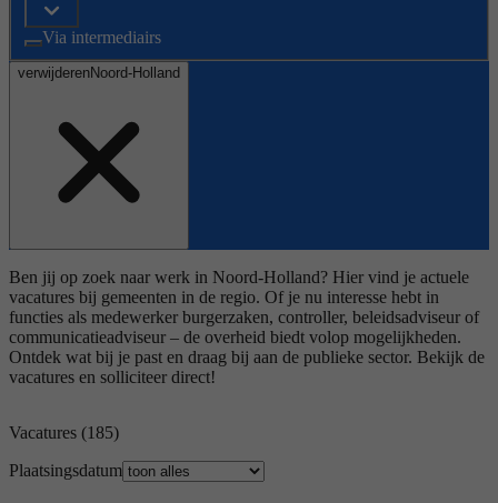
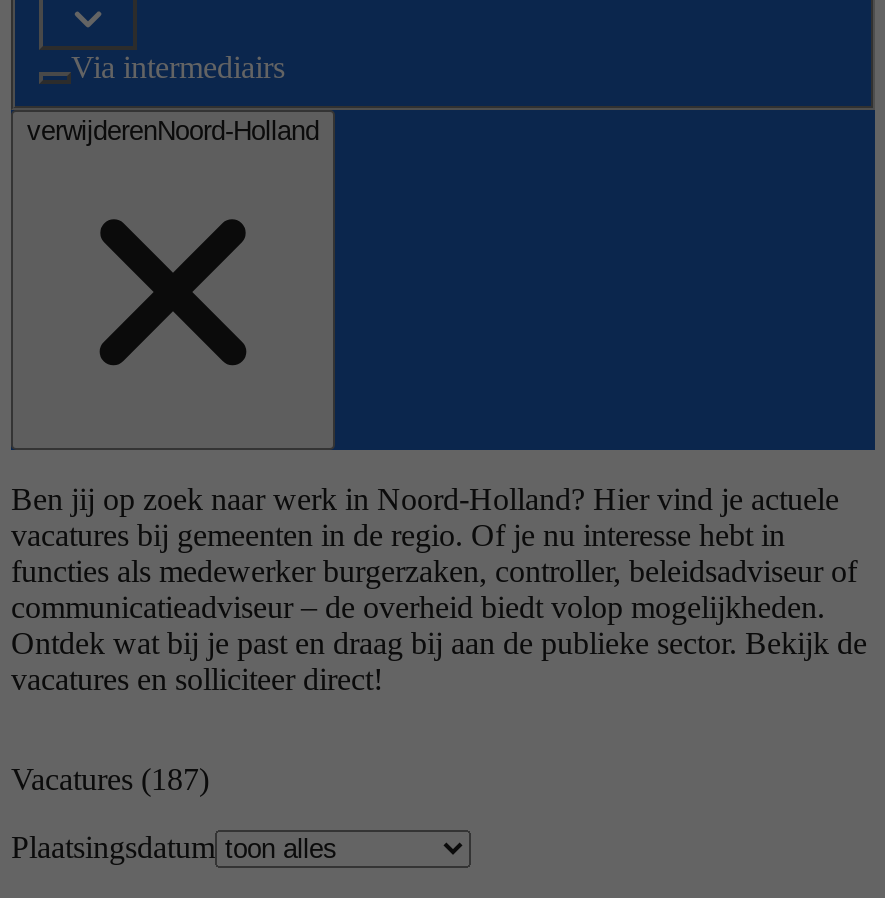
- Vacatures (185)
+ Vacatures (187)
